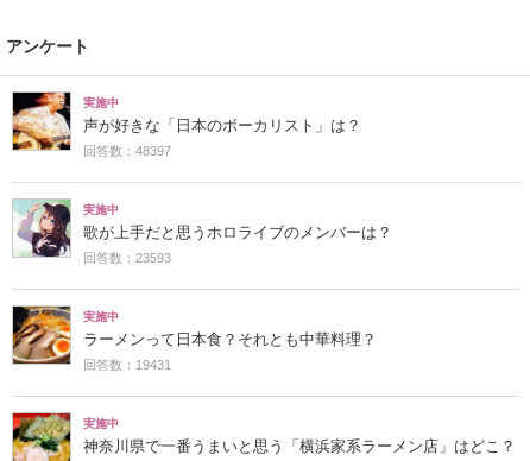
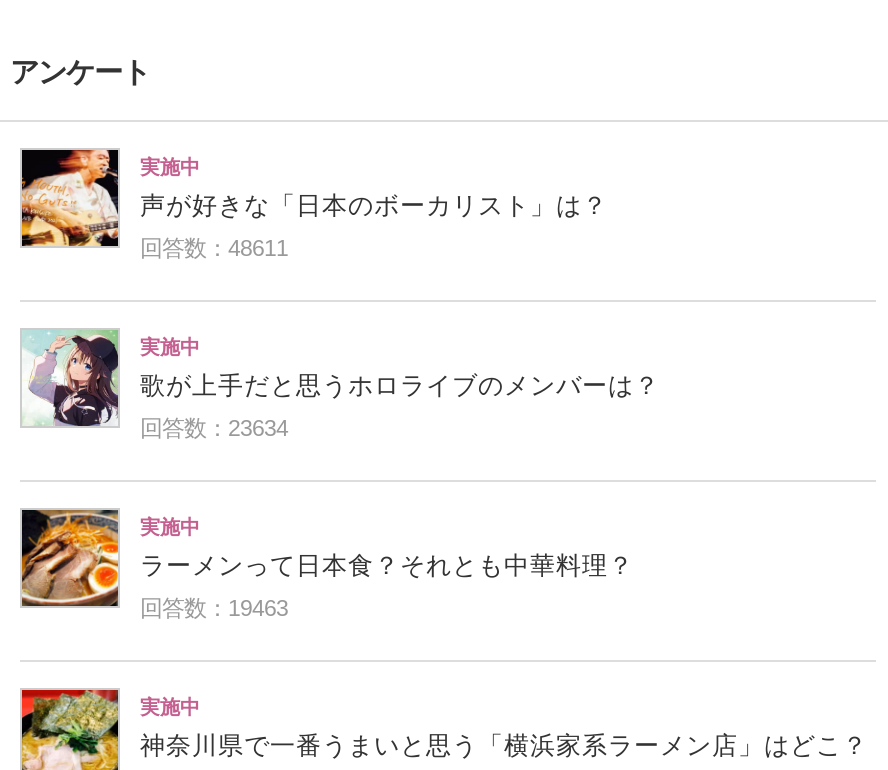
- 回答数：48397
+ 回答数：48611

- 回答数：23593
+ 回答数：23634

- 回答数：19431
+ 回答数：19463
